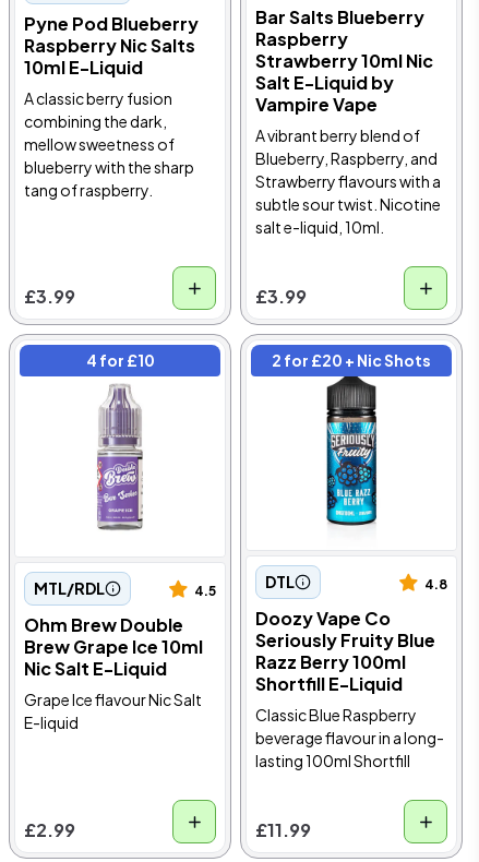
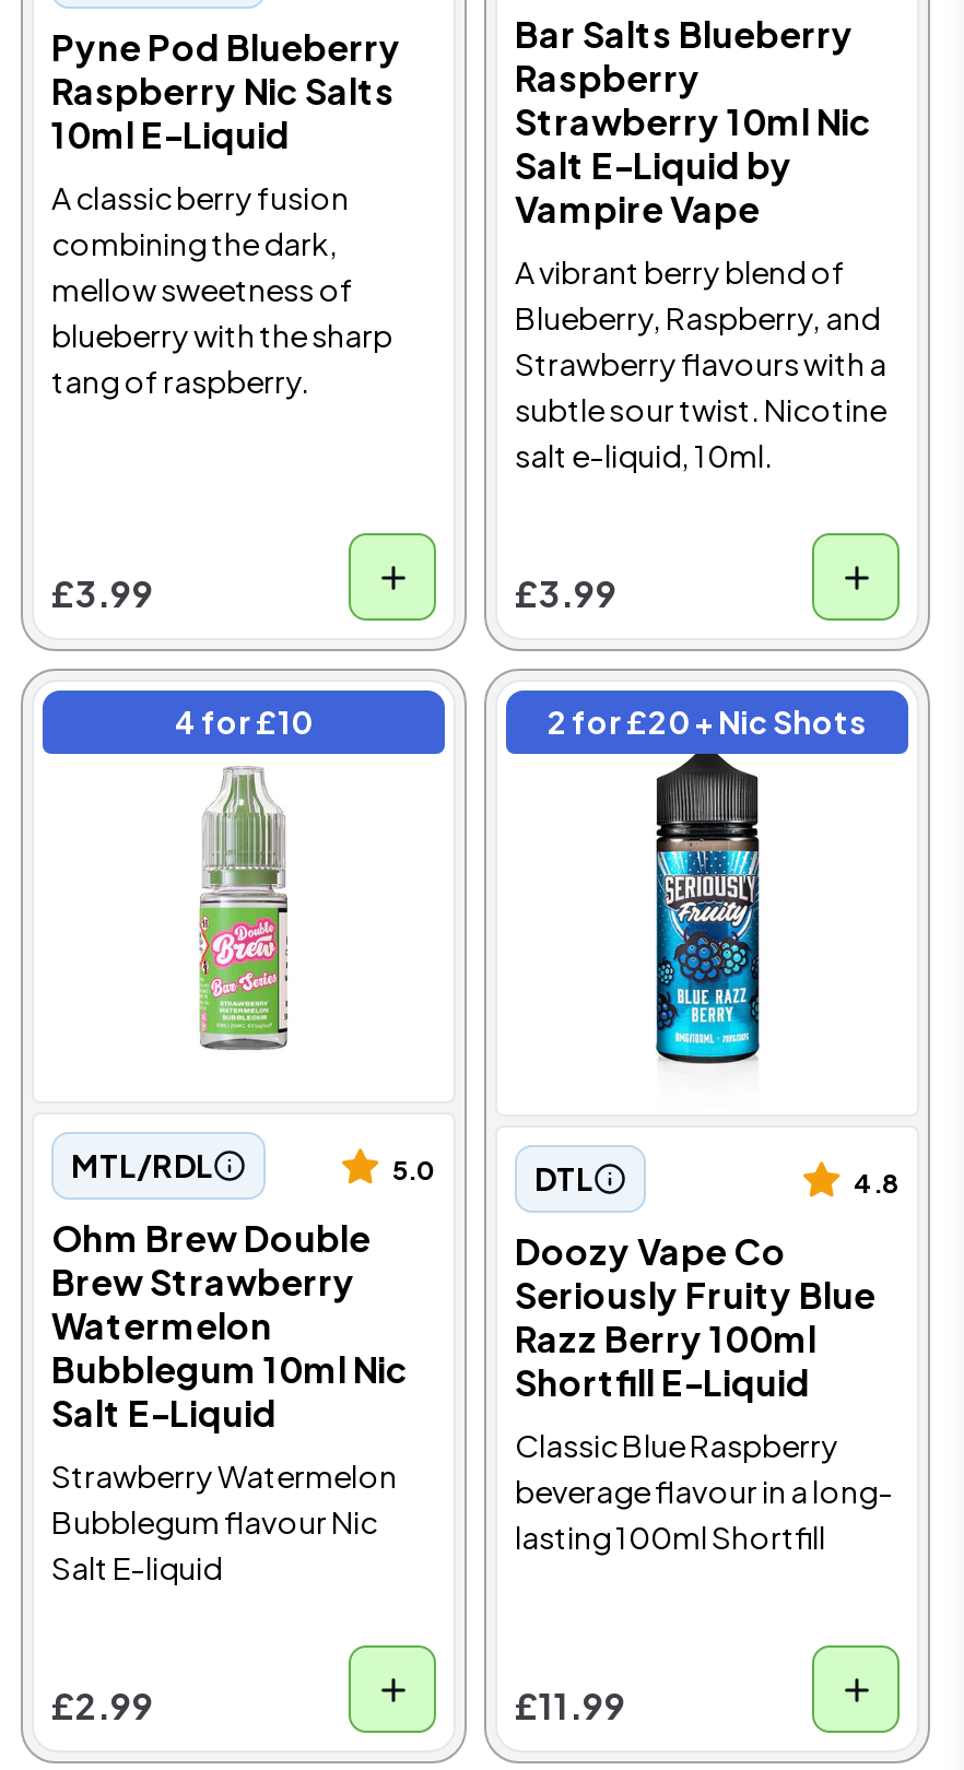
- [image]
+ [image]

- [image]
+ [image]

- 4.5
+ 5.0

- Brew Grape Ice 10ml
- Nic Salt E-Liquid
- Grape Ice flavour Nic Salt
- E-liquid
+ Brew Strawberry
+ Watermelon
+ Bubblegum 10ml Nic
+ Salt E-Liquid
+ Strawberry Watermelon
+ Bubblegum flavour Nic
+ Salt E-liquid
